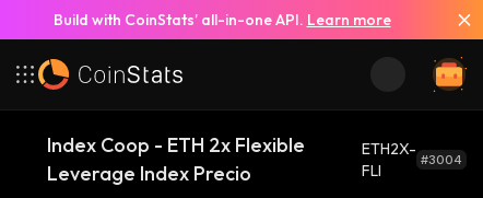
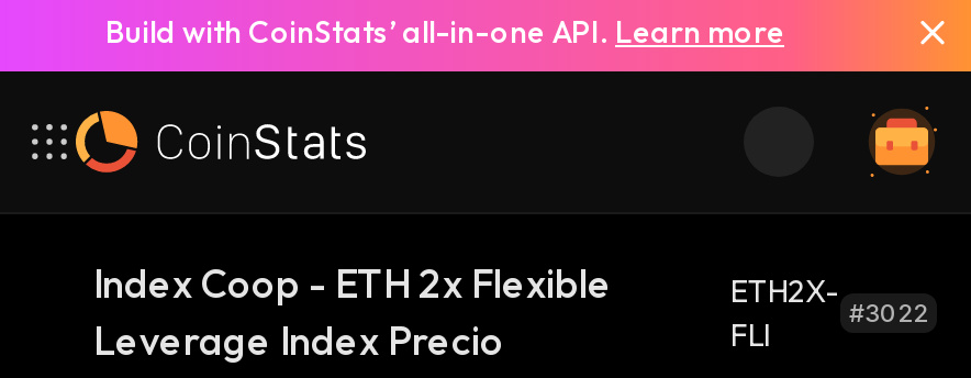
- #3004
+ #3022
